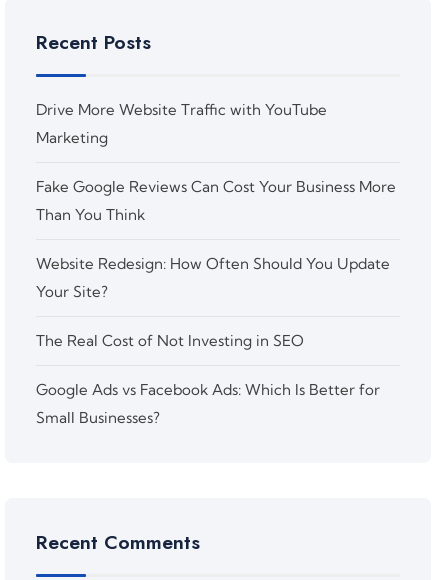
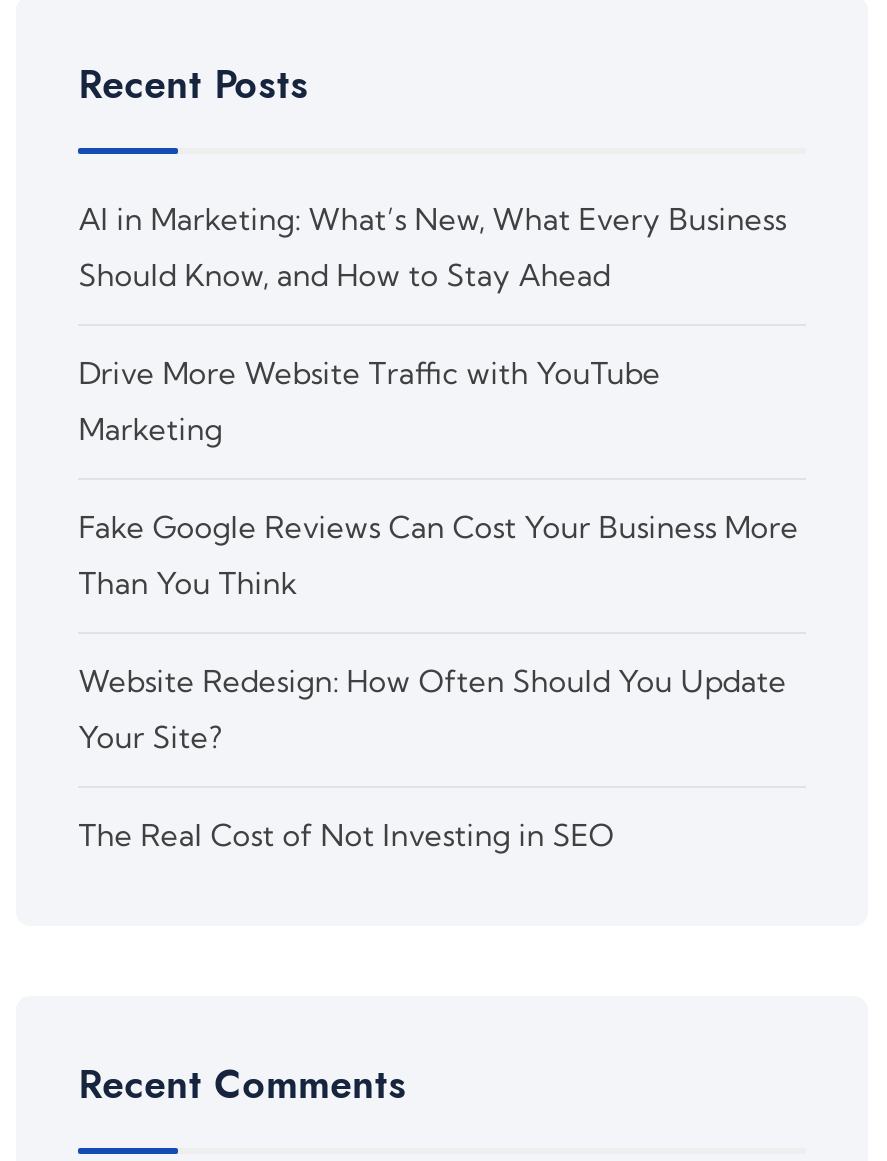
+ AI in Marketing: What’s New, What Every Business
+ Should Know, and How to Stay Ahead

moved down: Drive More Website Traffic with YouTube | Marketing | Fake Google Reviews Can Cost Your Business More | Than You Think | Website Redesign: How Often Should You Update | Your Site? | The Real Cost of Not Investing in SEO

- Google Ads vs Facebook Ads: Which Is Better for
- Small Businesses?
